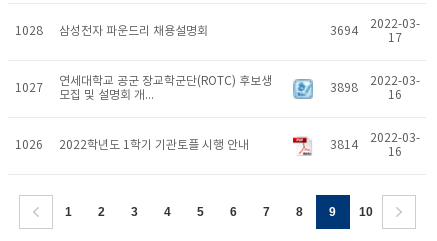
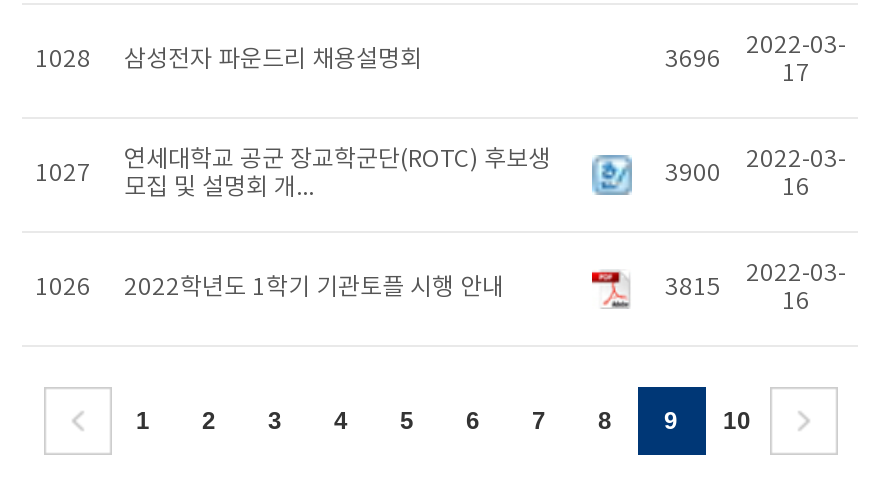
- 3694
+ 3696

- 3898
+ 3900

- 3814
+ 3815
